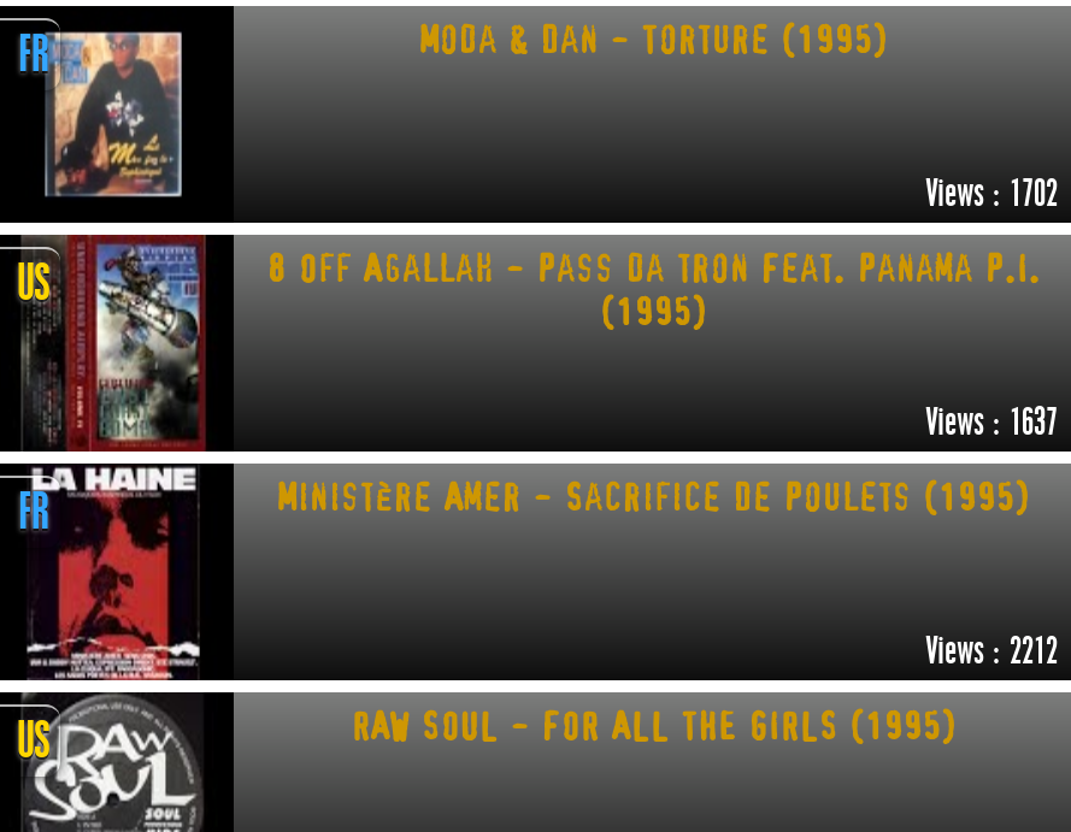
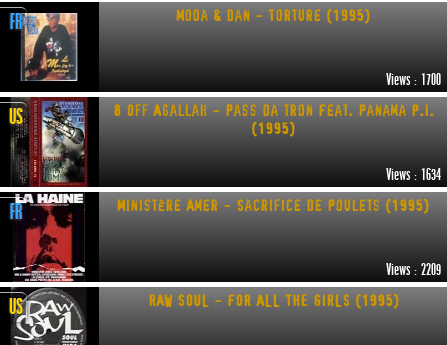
- Views : 1702
+ Views : 1700

- Views : 1637
+ Views : 1634

- Views : 2212
+ Views : 2209
